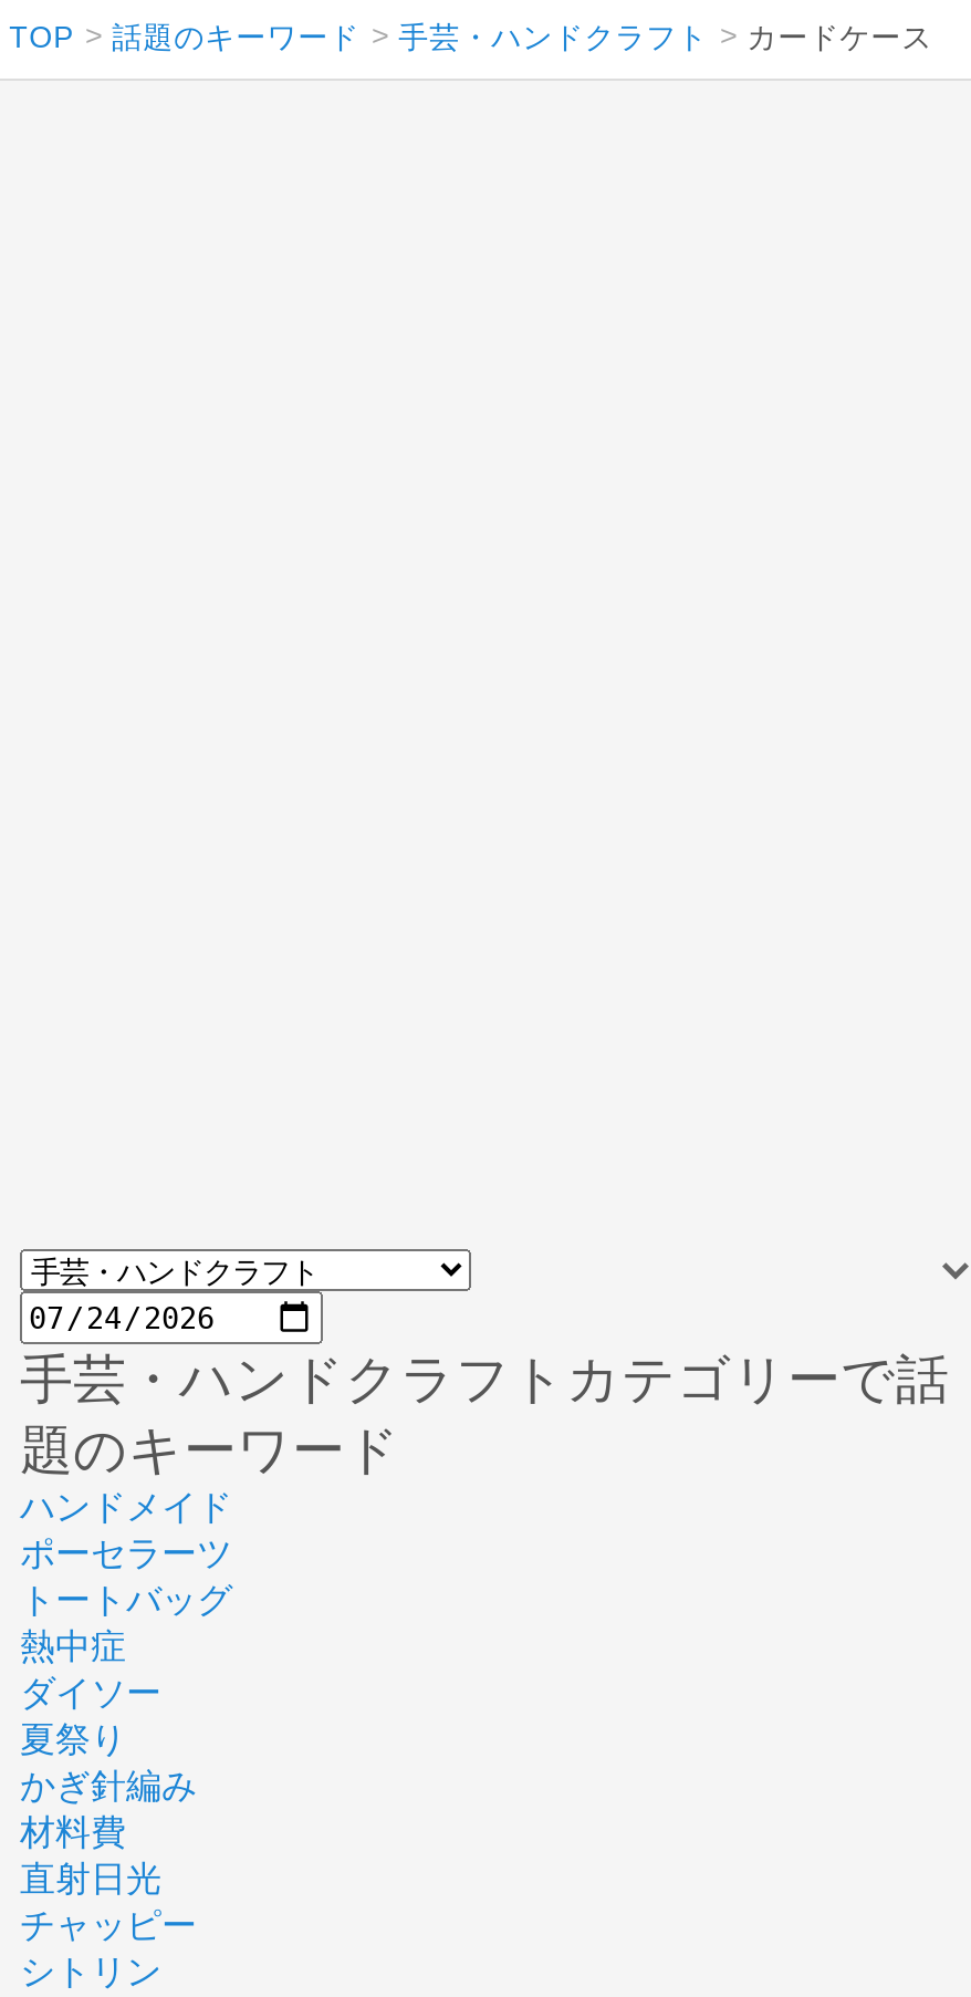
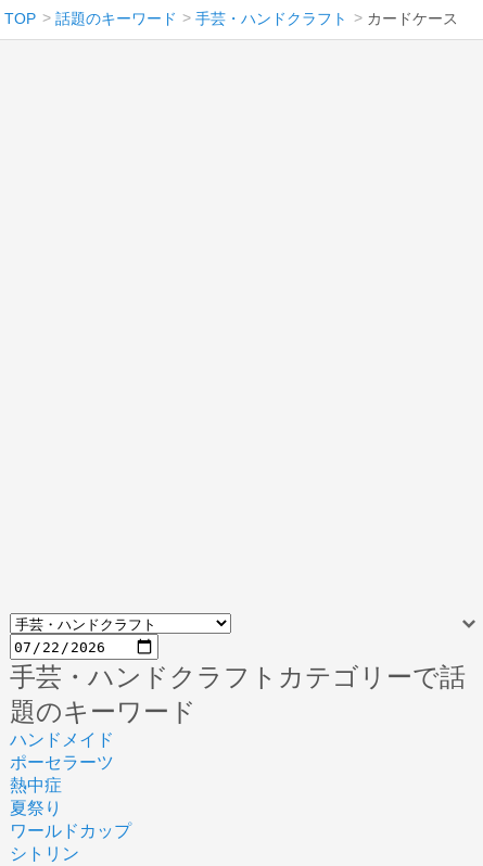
- トートバッグ

- ダイソー

- かぎ針編み
- 材料費
- 直射日光
- チャッピー
+ ワールドカップ
